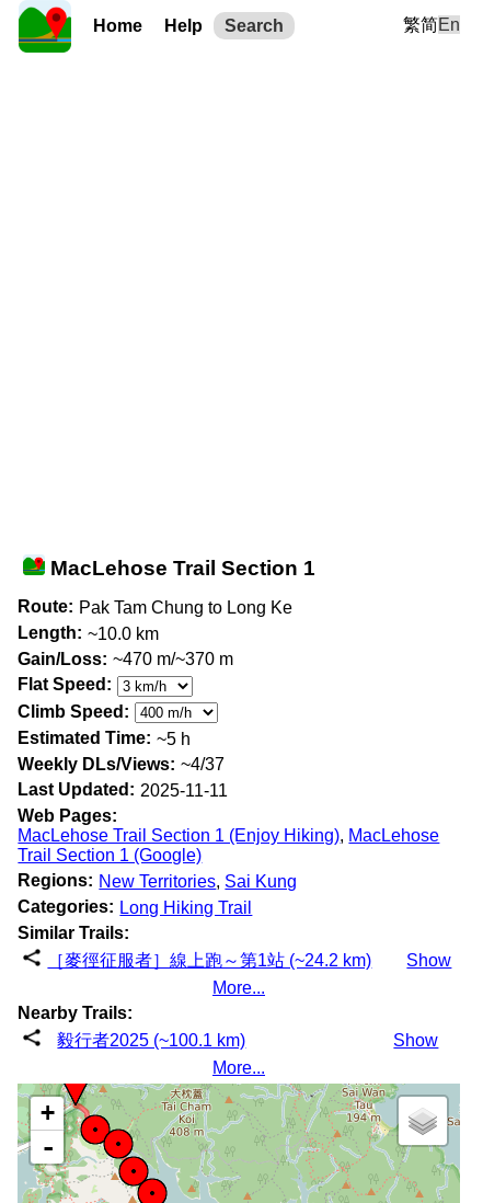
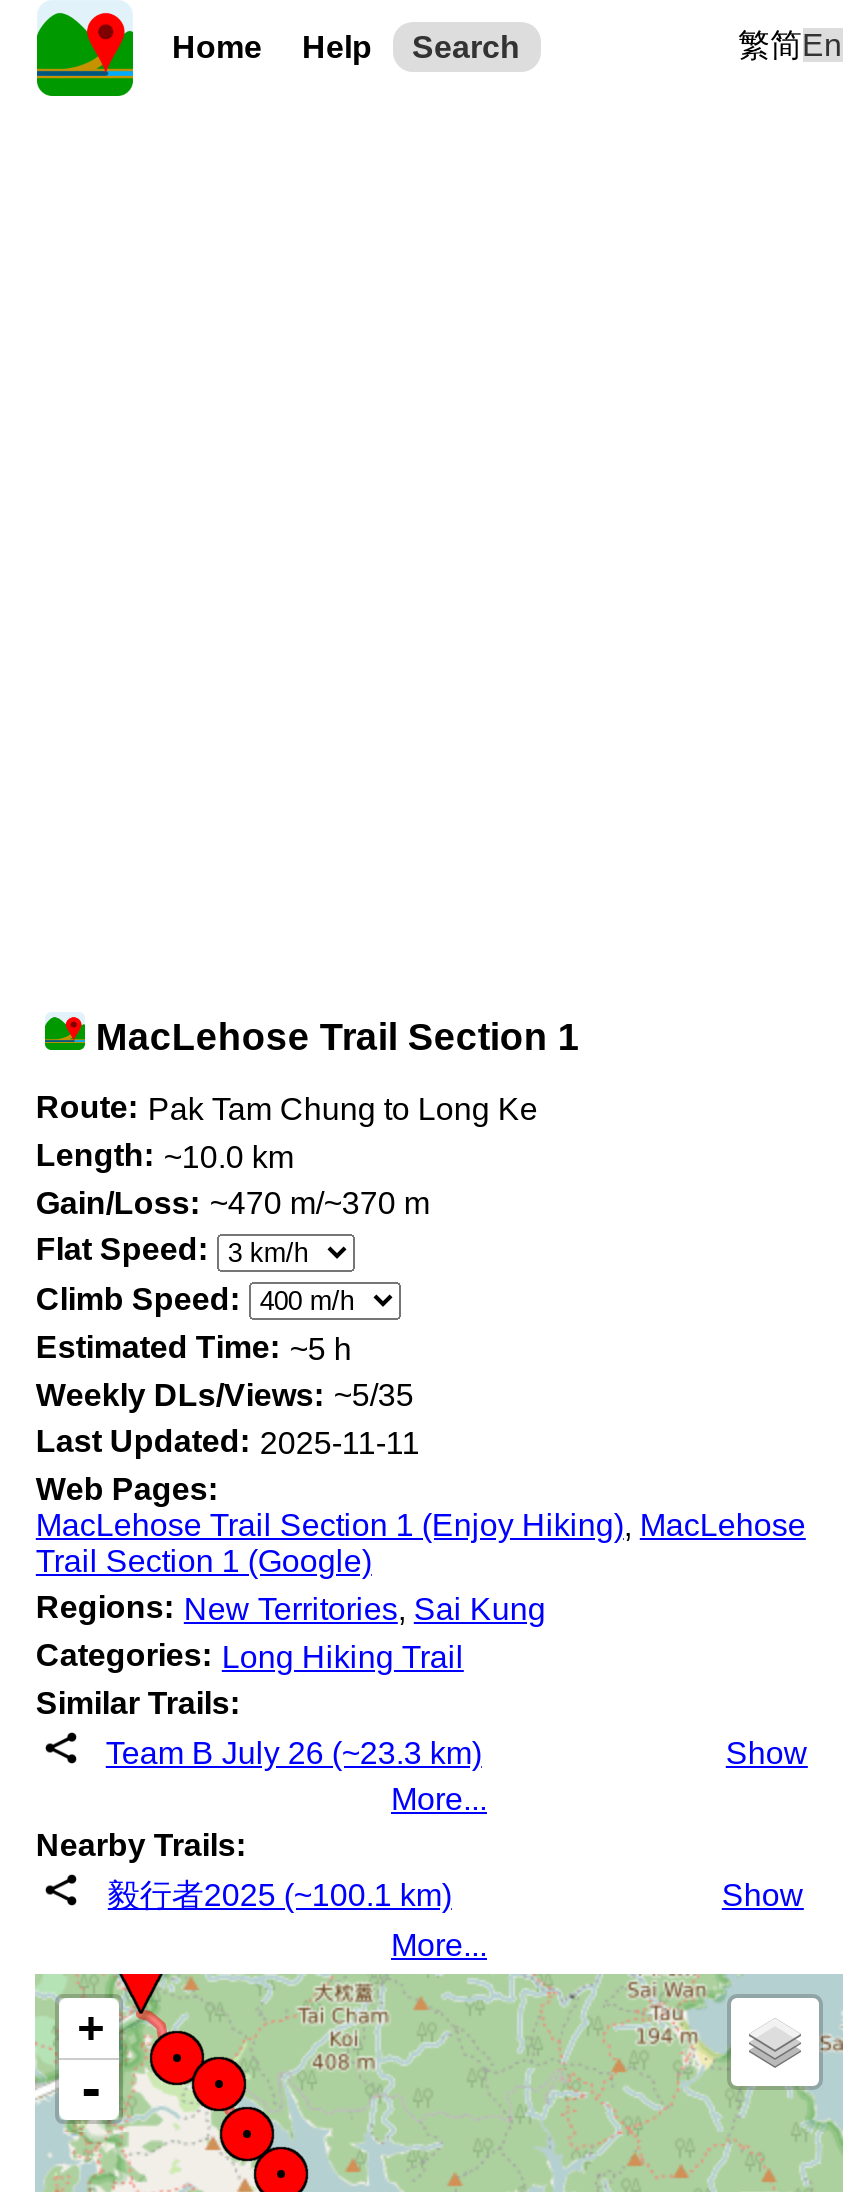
- Weekly DLs/Views: ~4/37
+ Weekly DLs/Views: ~5/35

- ［麥徑征服者］線上跑～第1站 (~24.2 km)
+ Team B July 26 (~23.3 km)
